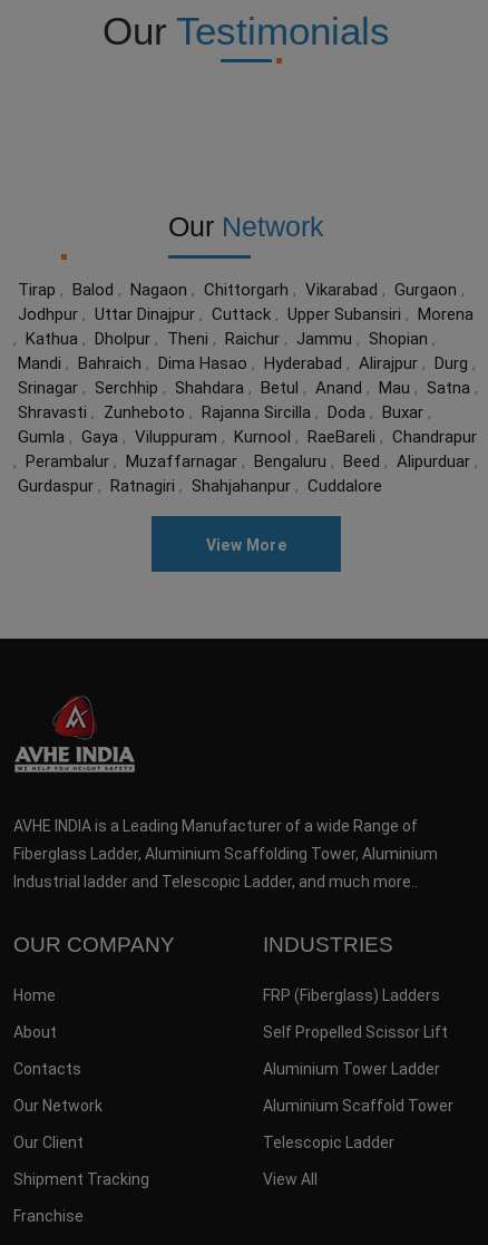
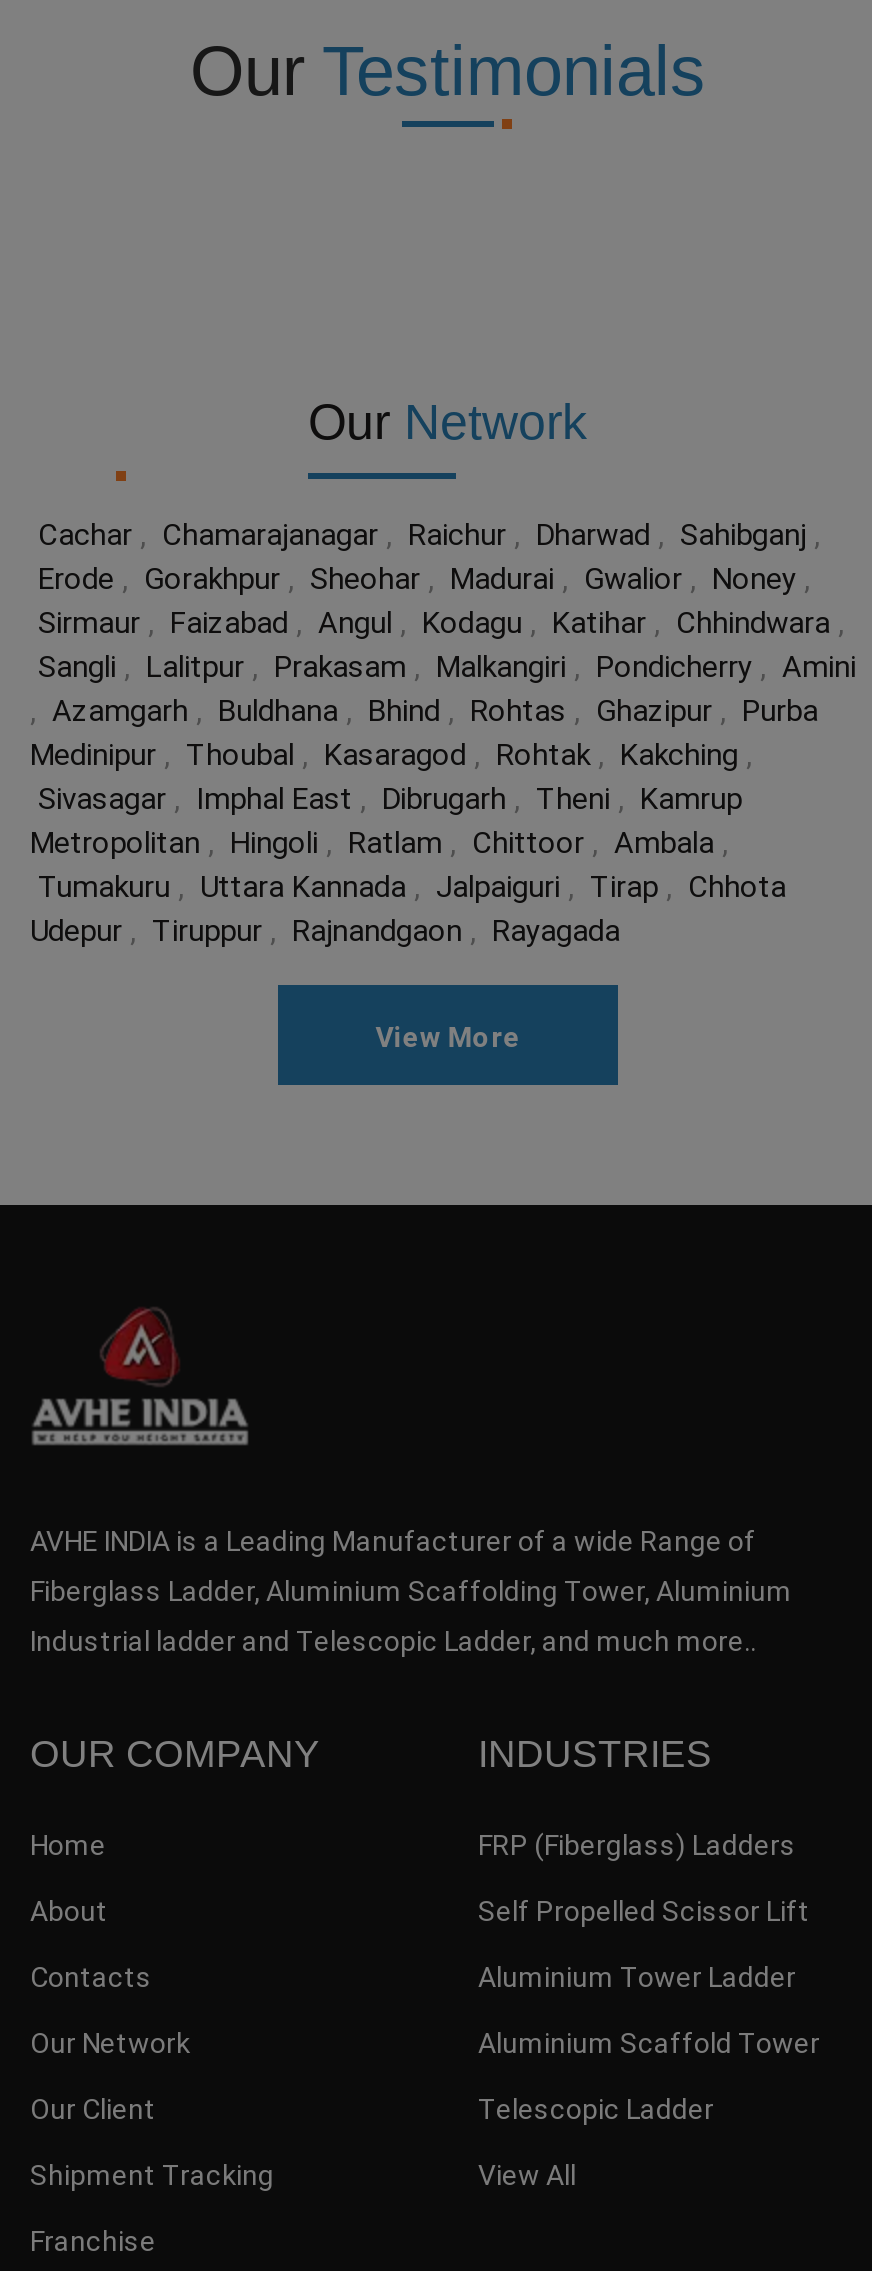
- Tirap, Balod, Nagaon, Chittorgarh, Vikarabad, Gurgaon,
- Jodhpur, Uttar Dinajpur, Cuttack, Upper Subansiri, Morena
- , Kathua, Dholpur, Theni, Raichur, Jammu, Shopian,
- Mandi, Bahraich, Dima Hasao, Hyderabad, Alirajpur, Durg,
- Srinagar, Serchhip, Shahdara, Betul, Anand, Mau, Satna,
- Shravasti, Zunheboto, Rajanna Sircilla, Doda, Buxar,
- Gumla, Gaya, Viluppuram, Kurnool, RaeBareli, Chandrapur
- , Perambalur, Muzaffarnagar, Bengaluru, Beed, Alipurduar,
- Gurdaspur, Ratnagiri, Shahjahanpur, Cuddalore
+ Cachar, Chamarajanagar, Raichur, Dharwad, Sahibganj,
+ Erode, Gorakhpur, Sheohar, Madurai, Gwalior, Noney,
+ Sirmaur, Faizabad, Angul, Kodagu, Katihar, Chhindwara,
+ Sangli, Lalitpur, Prakasam, Malkangiri, Pondicherry, Amini
+ , Azamgarh, Buldhana, Bhind, Rohtas, Ghazipur, Purba
+ Medinipur, Thoubal, Kasaragod, Rohtak, Kakching,
+ Sivasagar, Imphal East, Dibrugarh, Theni, Kamrup
+ Metropolitan, Hingoli, Ratlam, Chittoor, Ambala,
+ Tumakuru, Uttara Kannada, Jalpaiguri, Tirap, Chhota
+ Udepur, Tiruppur, Rajnandgaon, Rayagada
